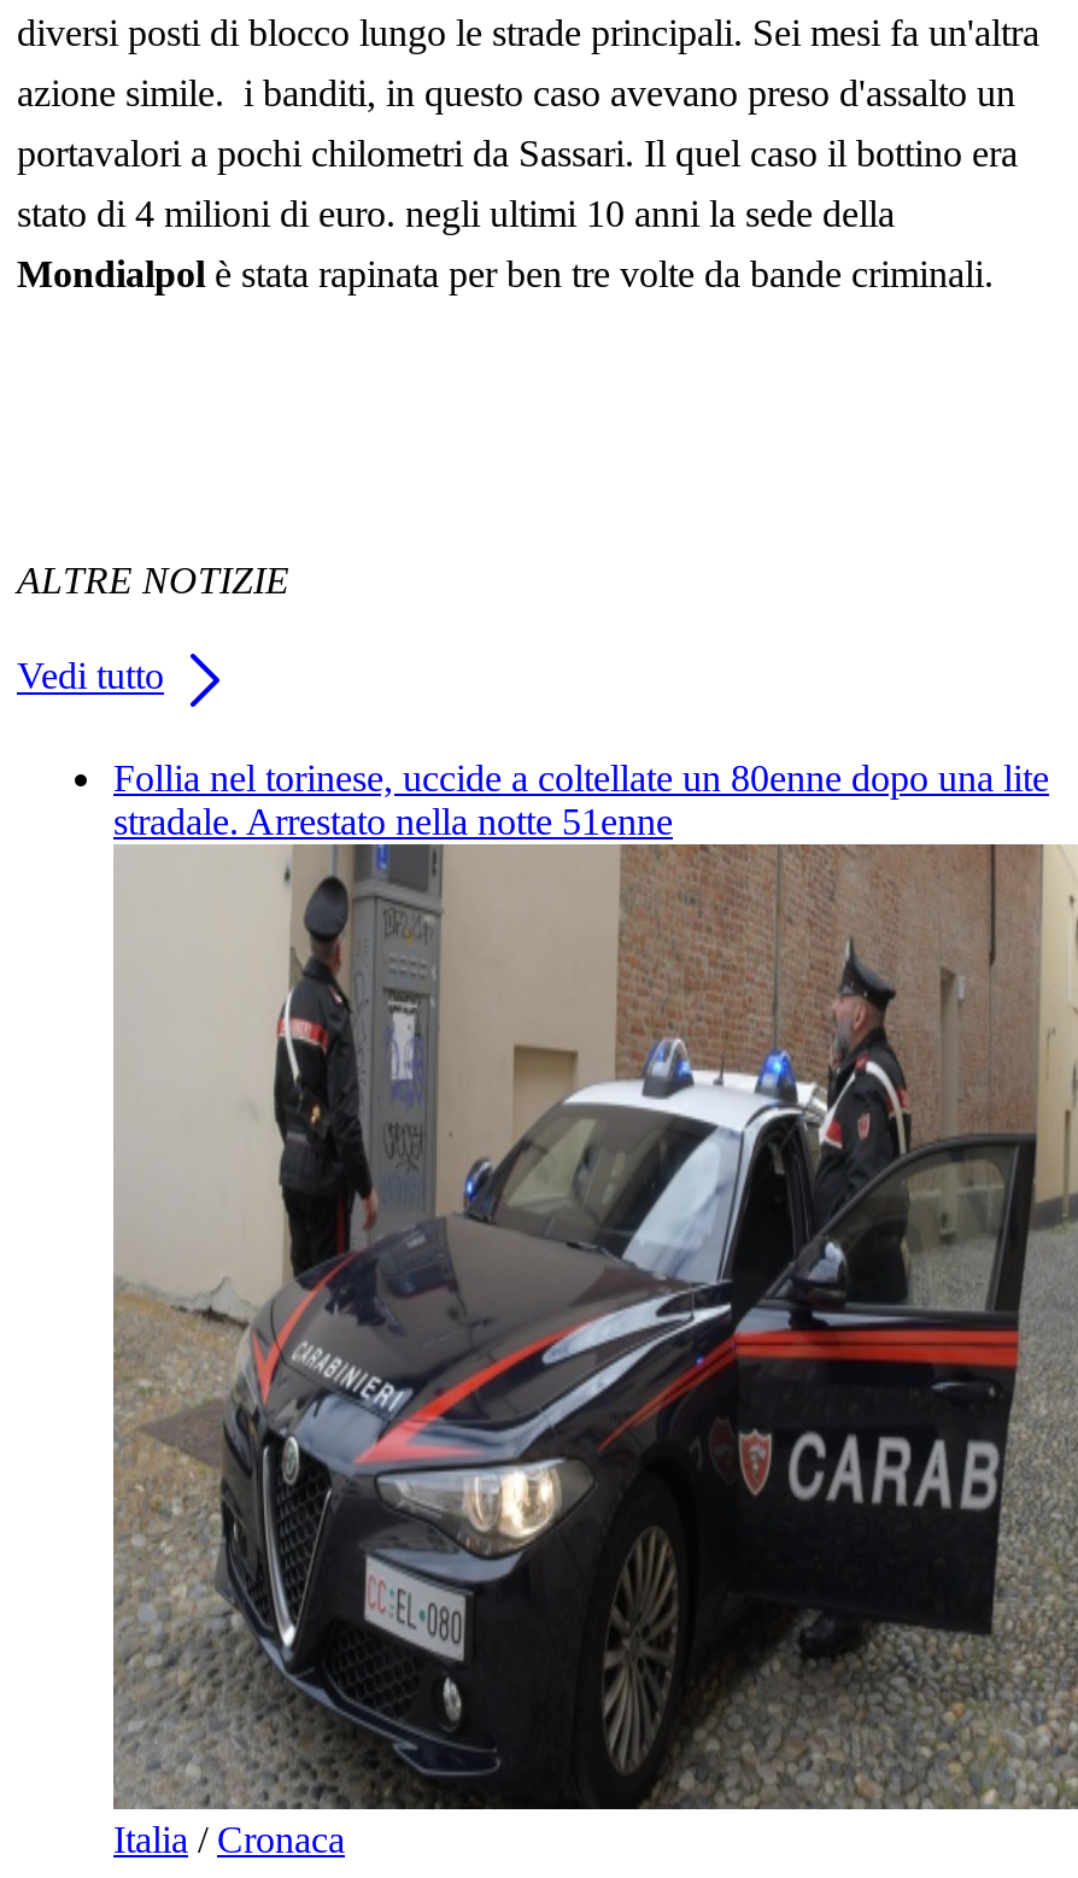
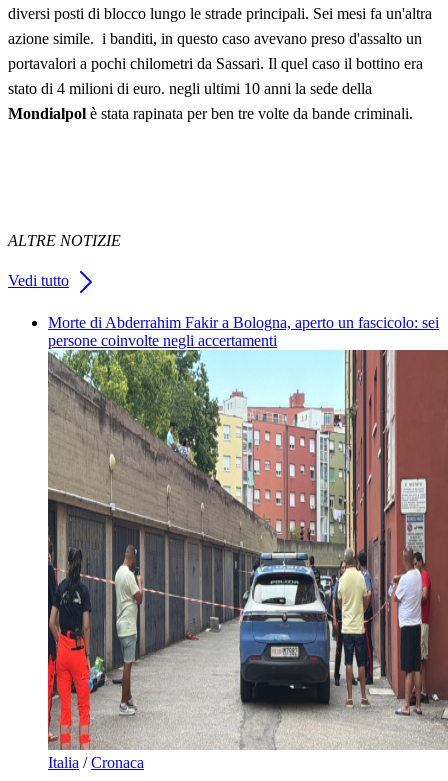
- Follia nel torinese, uccide a coltellate un 80enne dopo una lite
- stradale. Arrestato nella notte 51enne
+ Morte di Abderrahim Fakir a Bologna, aperto un fascicolo: sei
+ persone coinvolte negli accertamenti

- [image]
+ [image]
